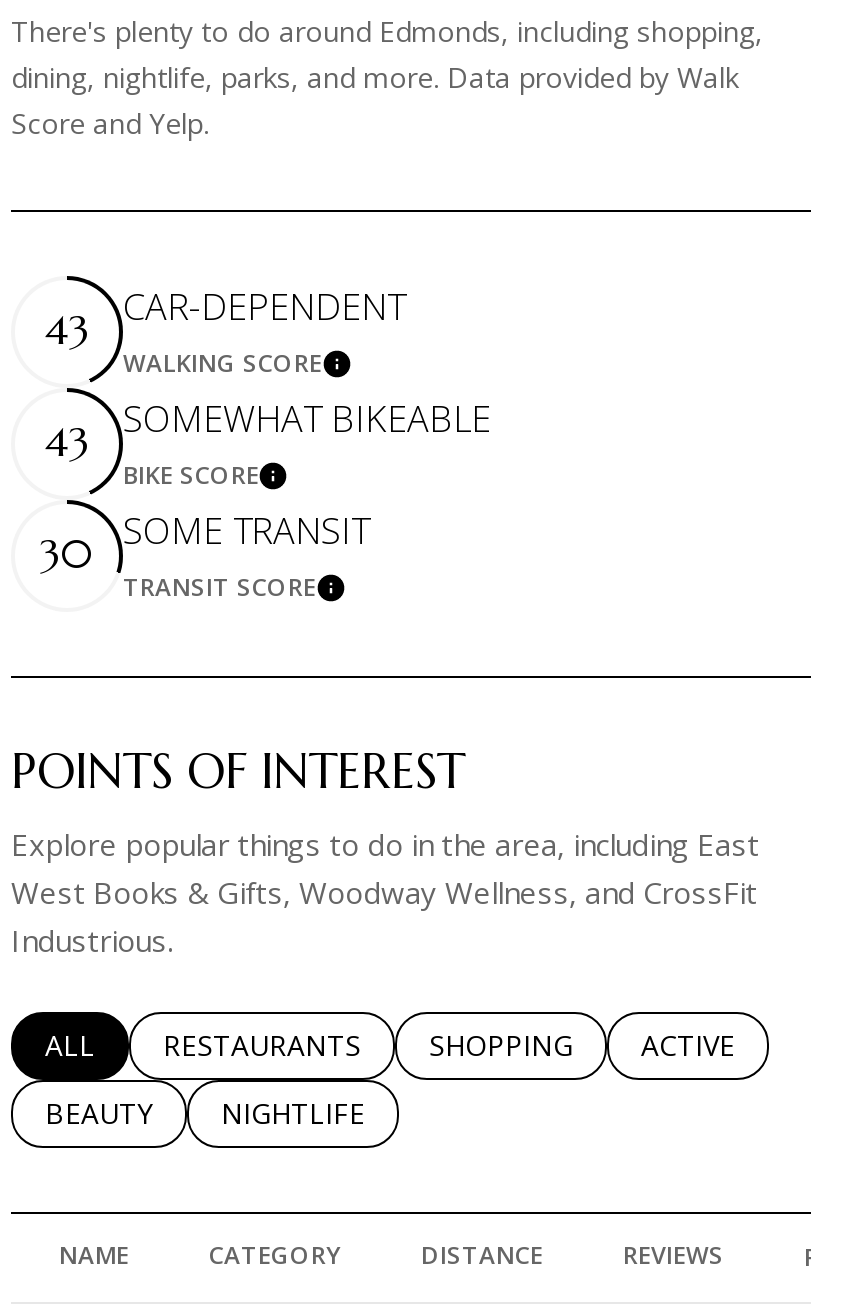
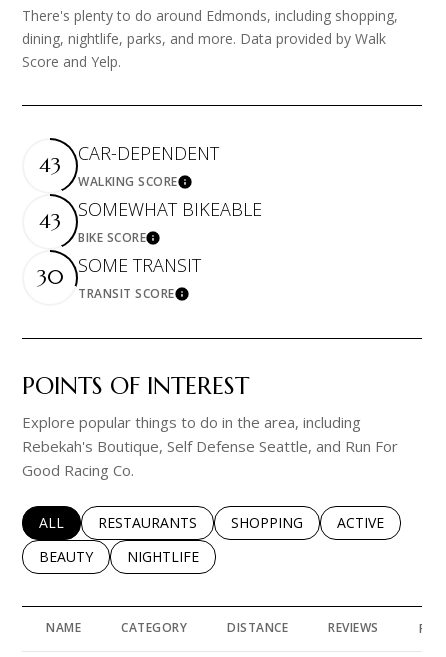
- Explore popular things to do in the area, including East
- West Books & Gifts, Woodway Wellness, and CrossFit
- Industrious.
+ Explore popular things to do in the area, including
+ Rebekah's Boutique, Self Defense Seattle, and Run For
+ Good Racing Co.
